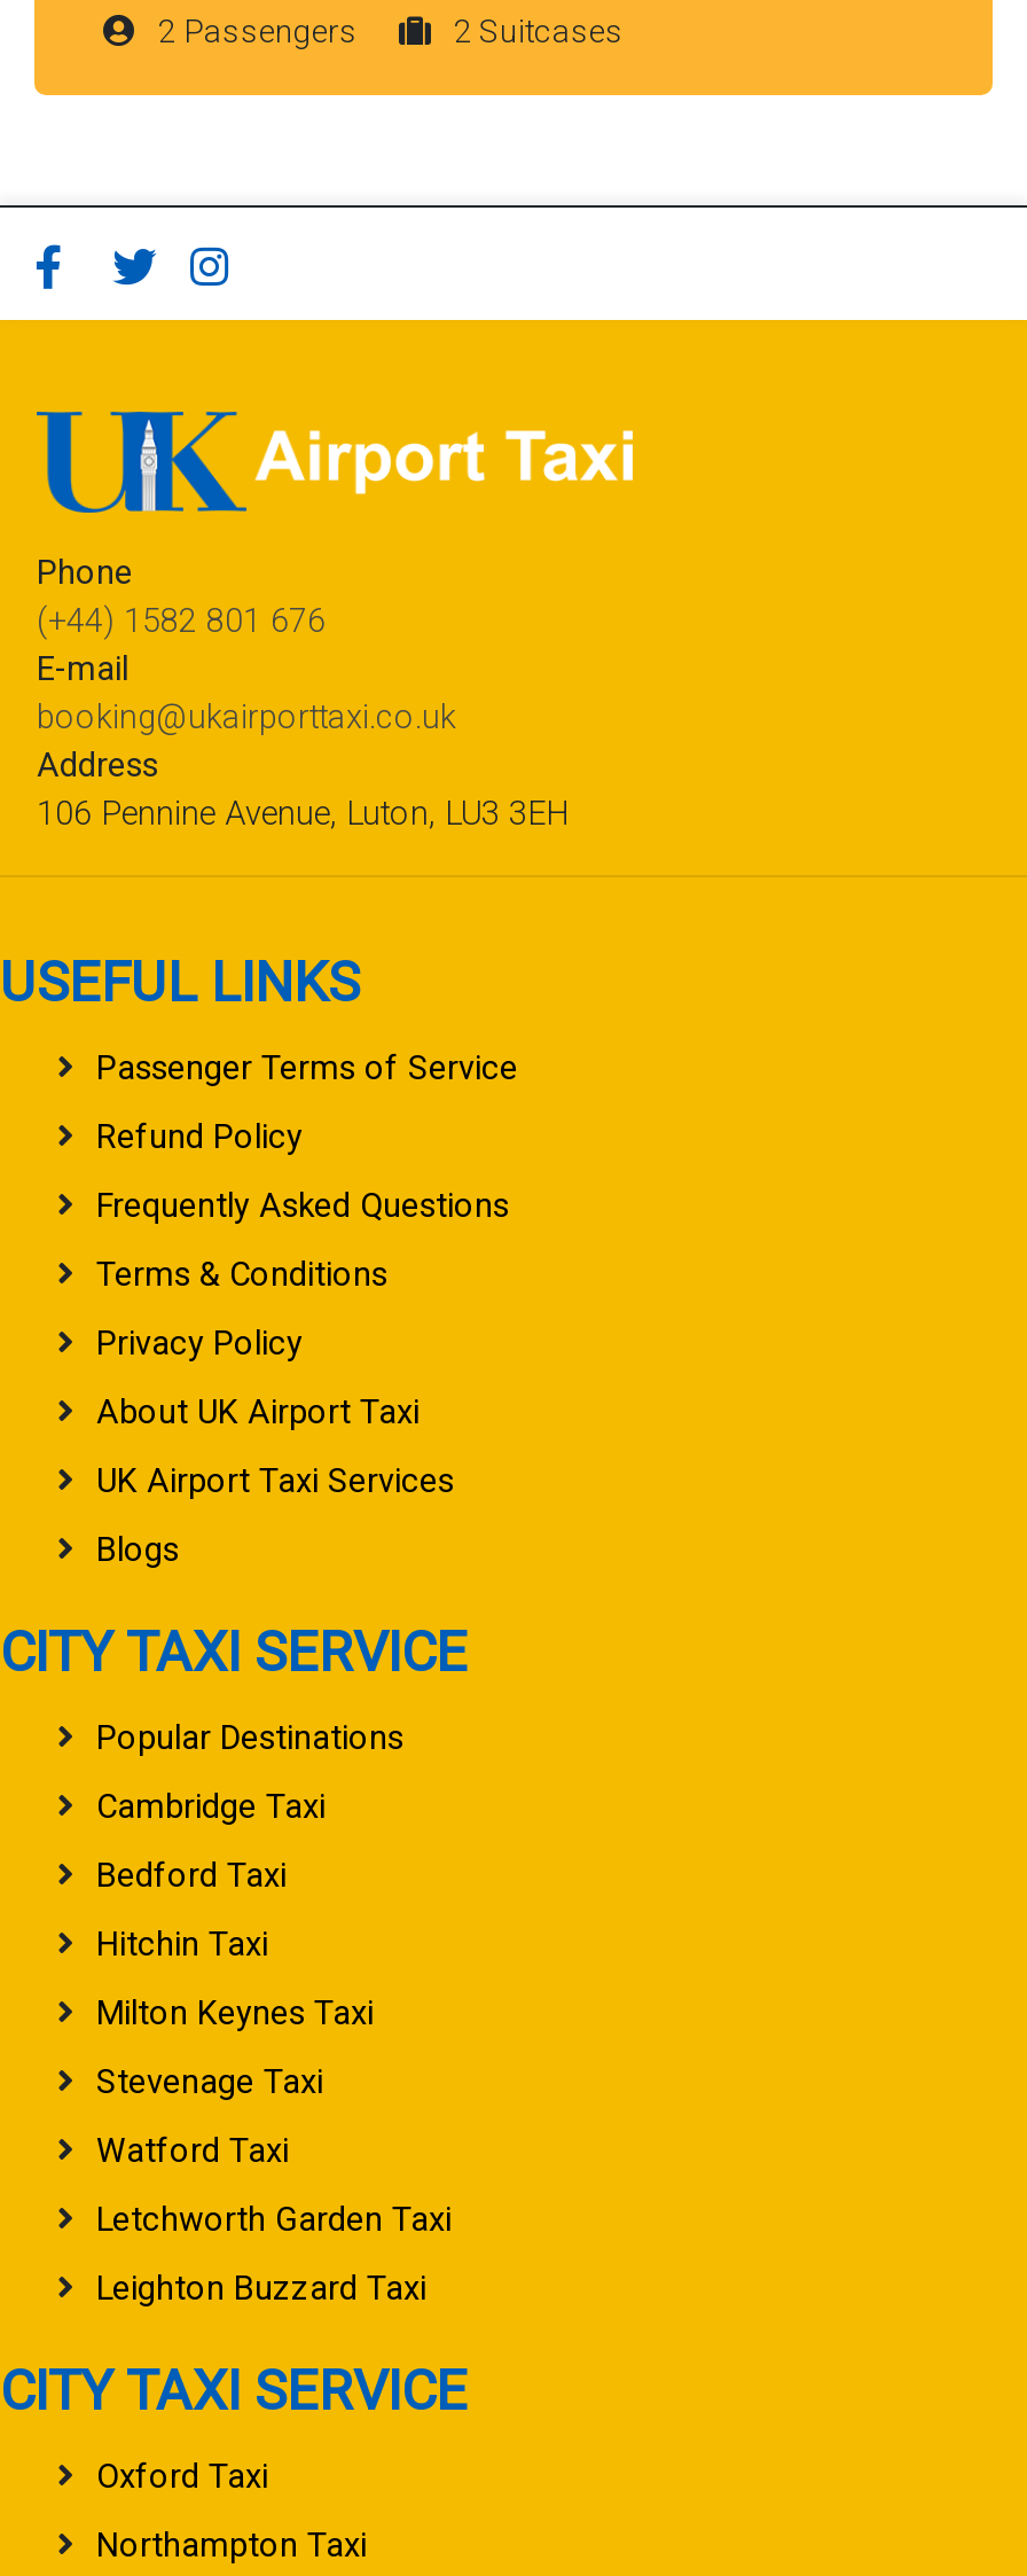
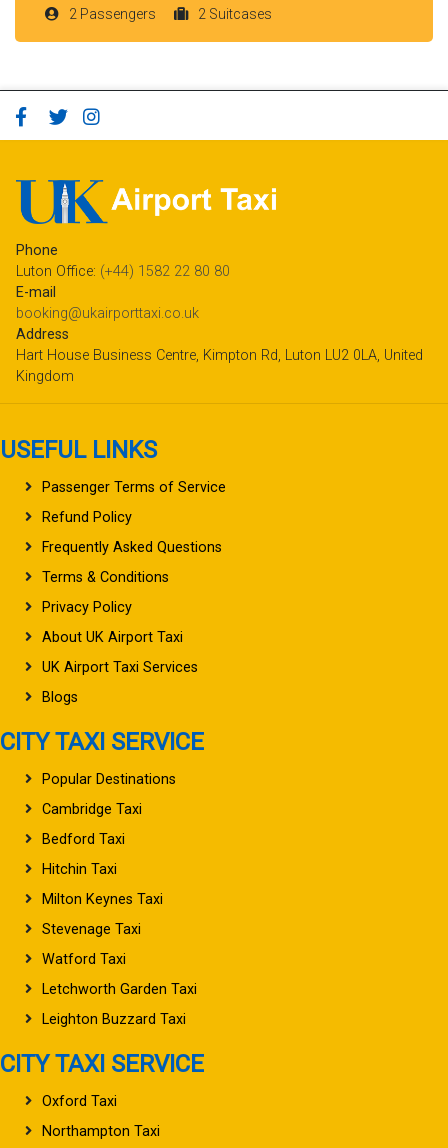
- (+44) 1582 801 676
+ Luton Office: (+44) 1582 22 80 80

- 106 Pennine Avenue, Luton, LU3 3EH
+ Hart House Business Centre, Kimpton Rd, Luton LU2 0LA, United
+ Kingdom
